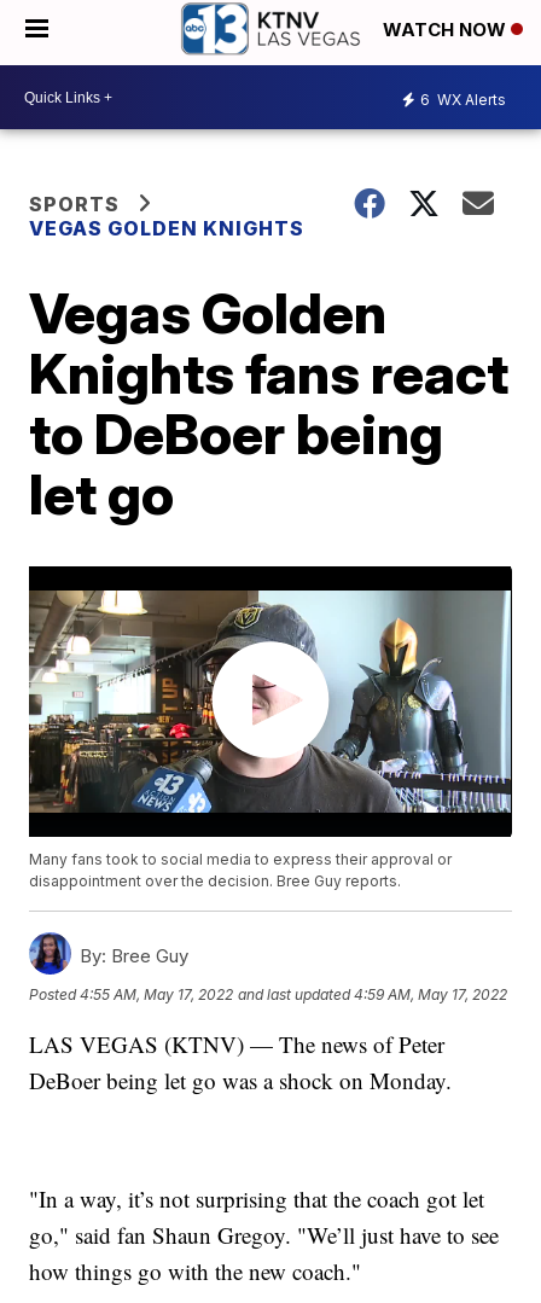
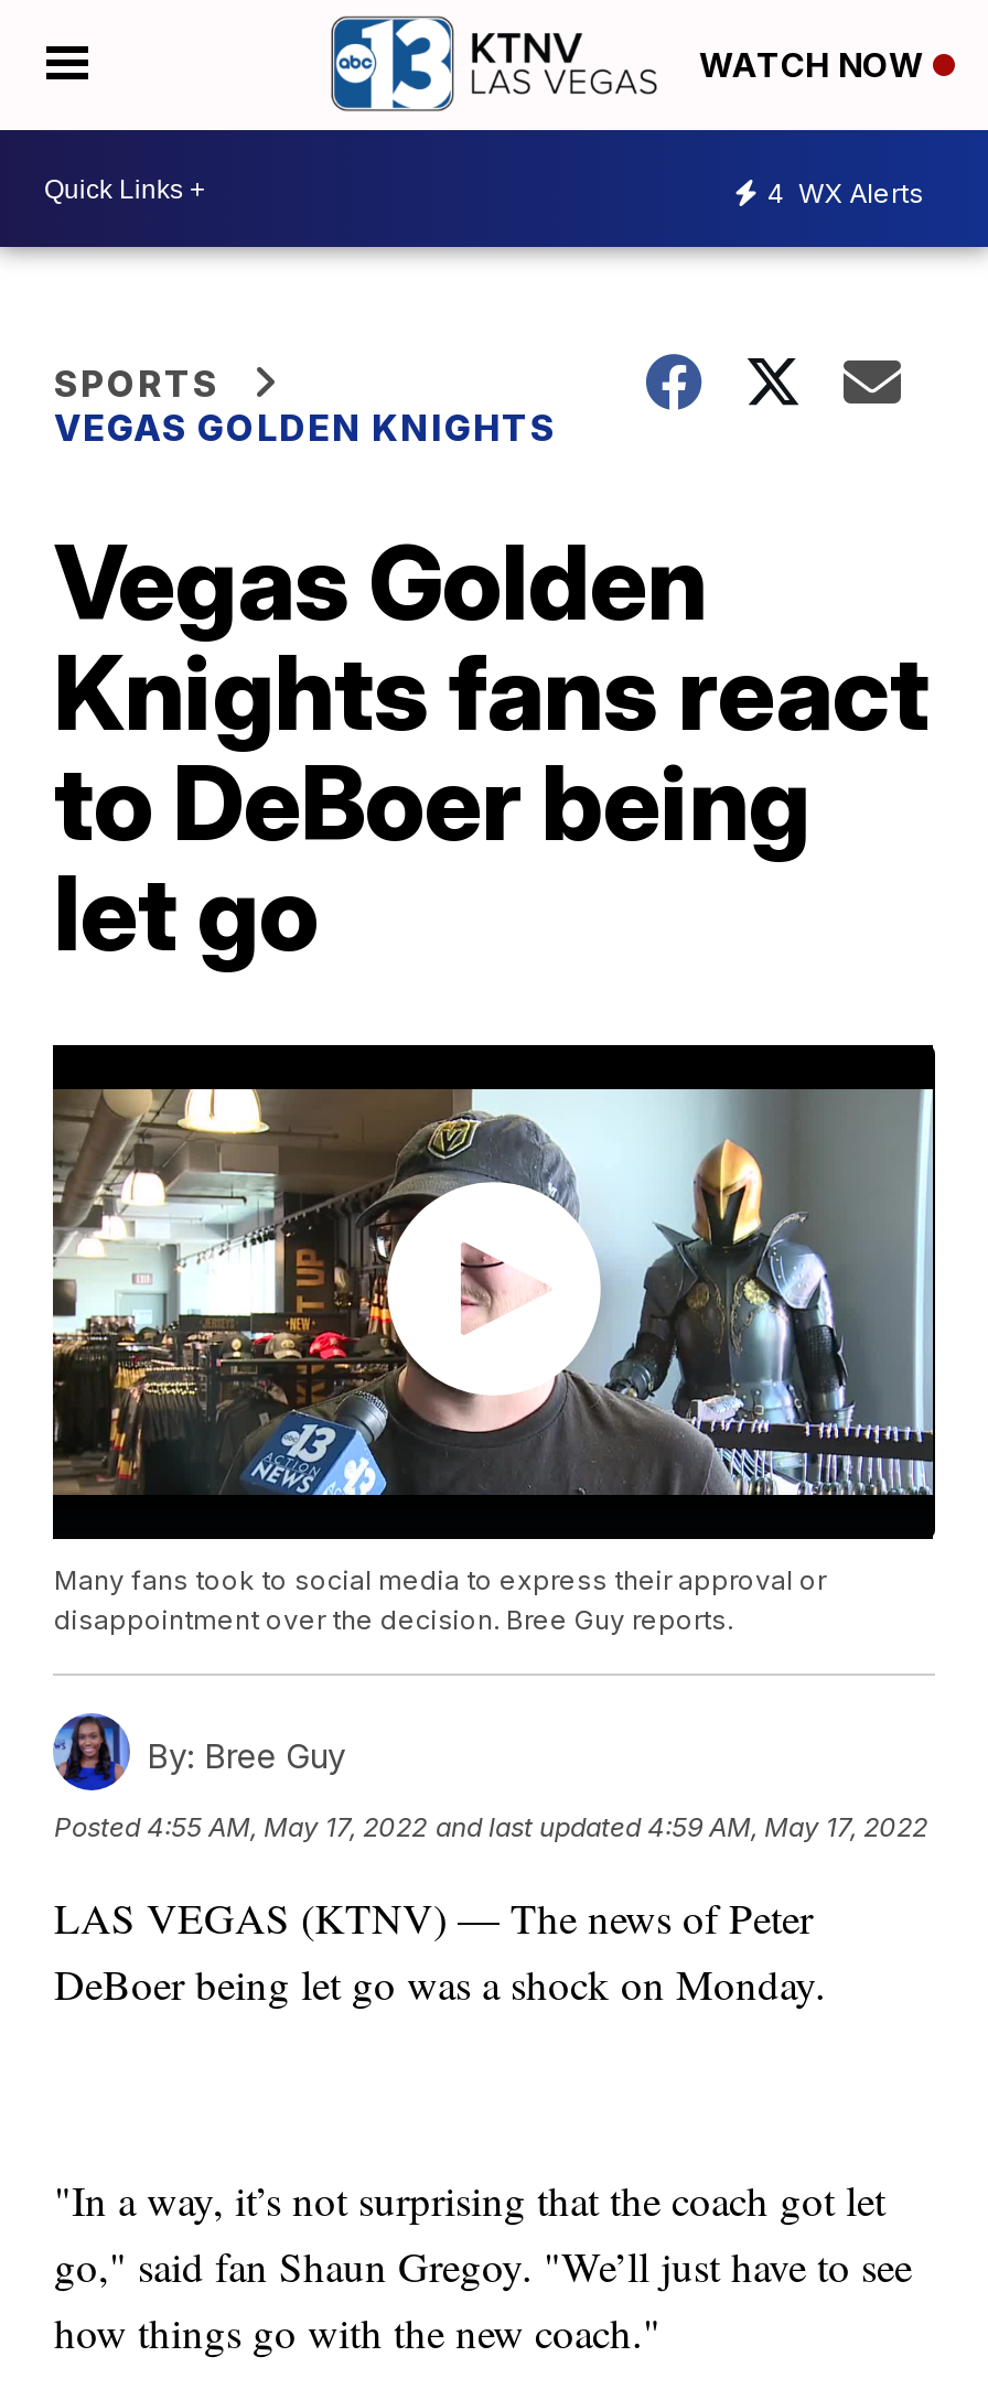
- 6 WX Alerts
+ 4 WX Alerts
